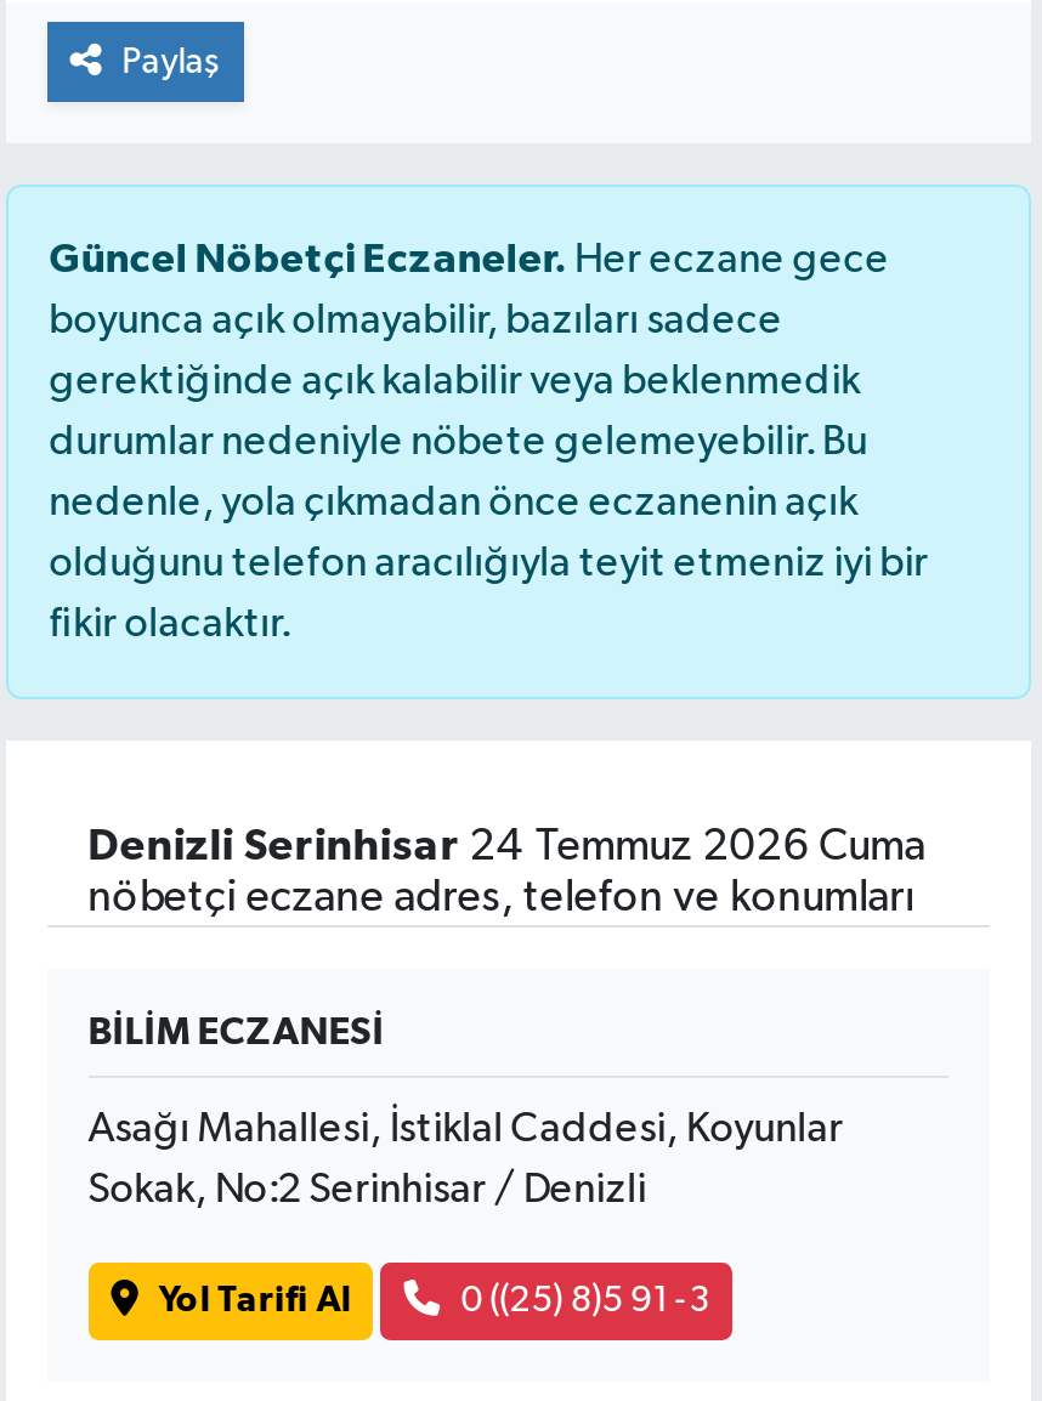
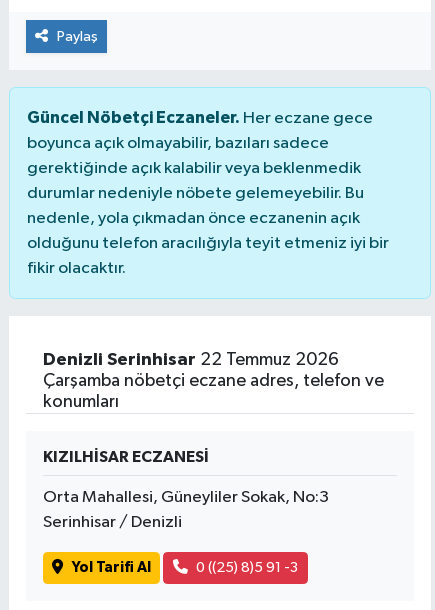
- Denizli Serinhisar 24 Temmuz 2026 Cuma
- nöbetçi eczane adres, telefon ve konumları
+ Denizli Serinhisar 22 Temmuz 2026
+ Çarşamba nöbetçi eczane adres, telefon ve
+ konumları

- BİLİM ECZANESİ
+ KIZILHİSAR ECZANESİ

- Asağı Mahallesi, İstiklal Caddesi, Koyunlar
+ Orta Mahallesi, Güneyliler Sokak, No:3

- Sokak, No:2 Serinhisar / Denizli
+ Serinhisar / Denizli
